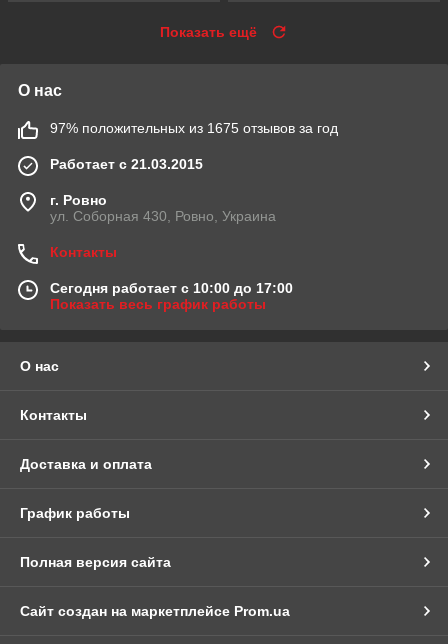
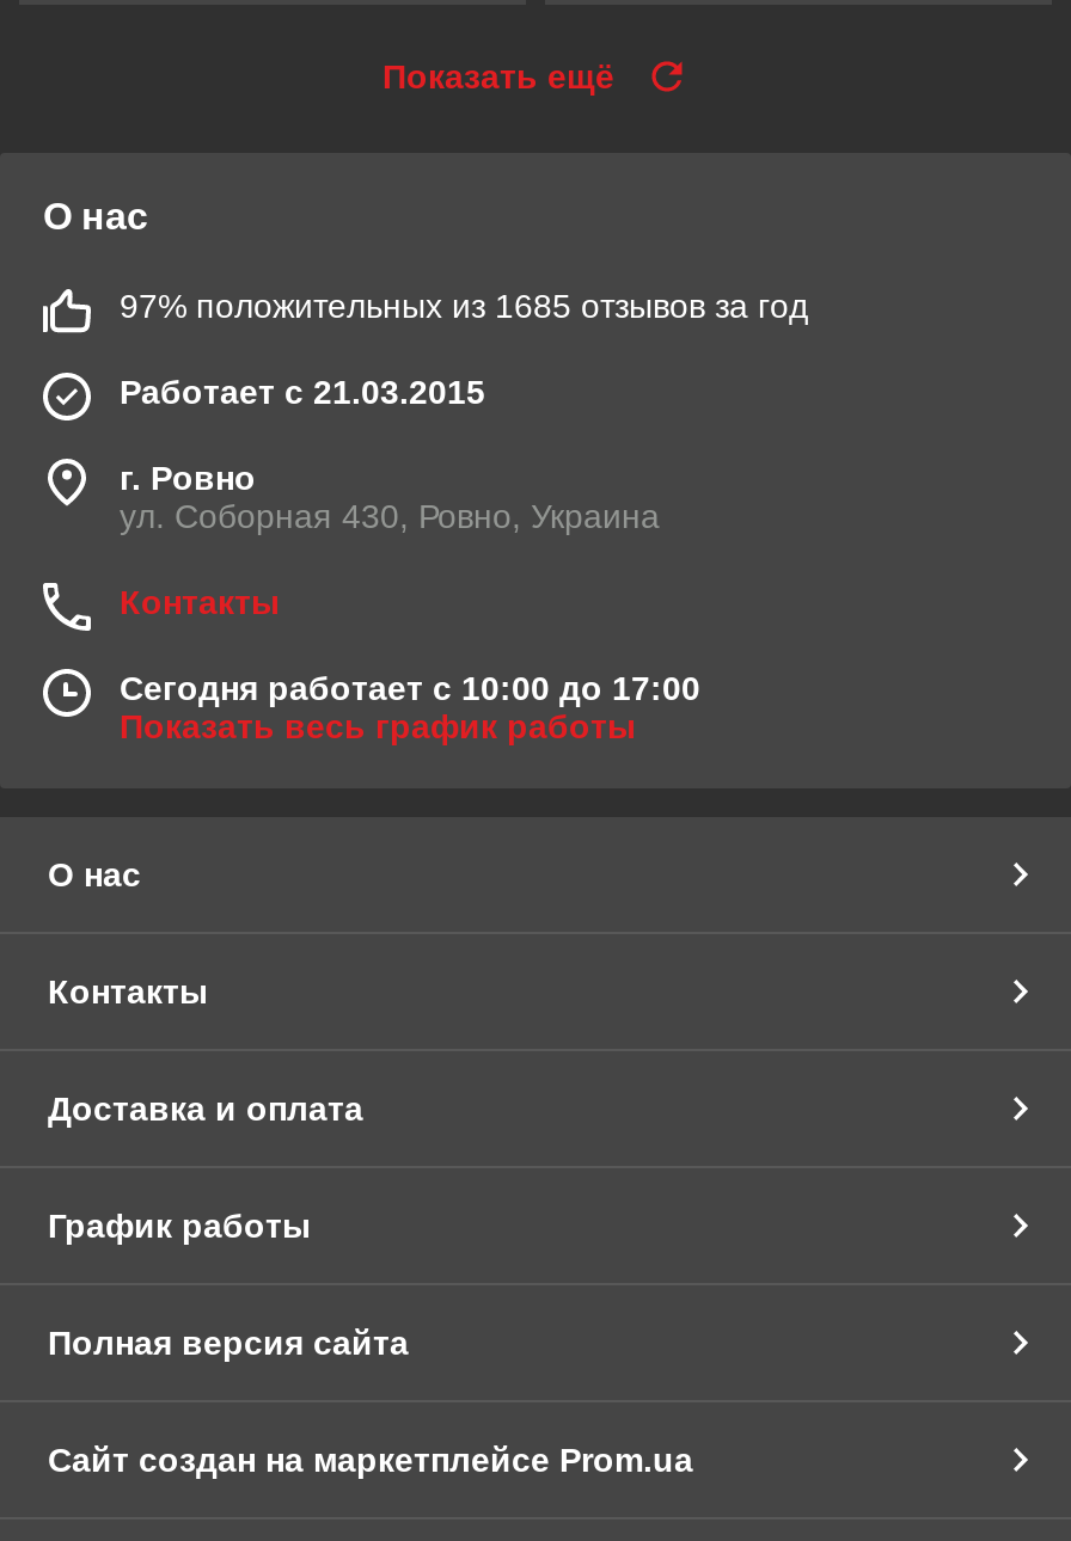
- 97% положительных из 1675 отзывов за год
+ 97% положительных из 1685 отзывов за год
